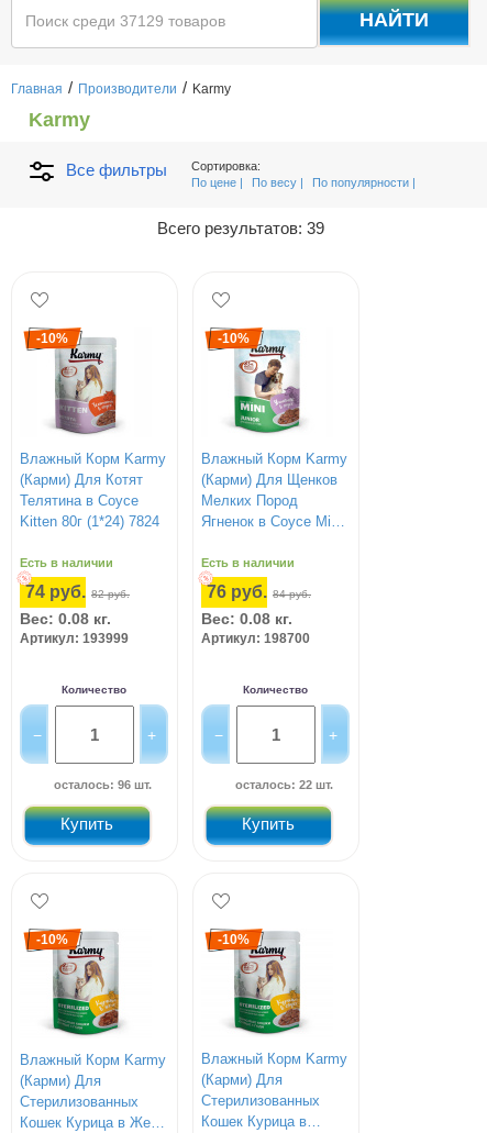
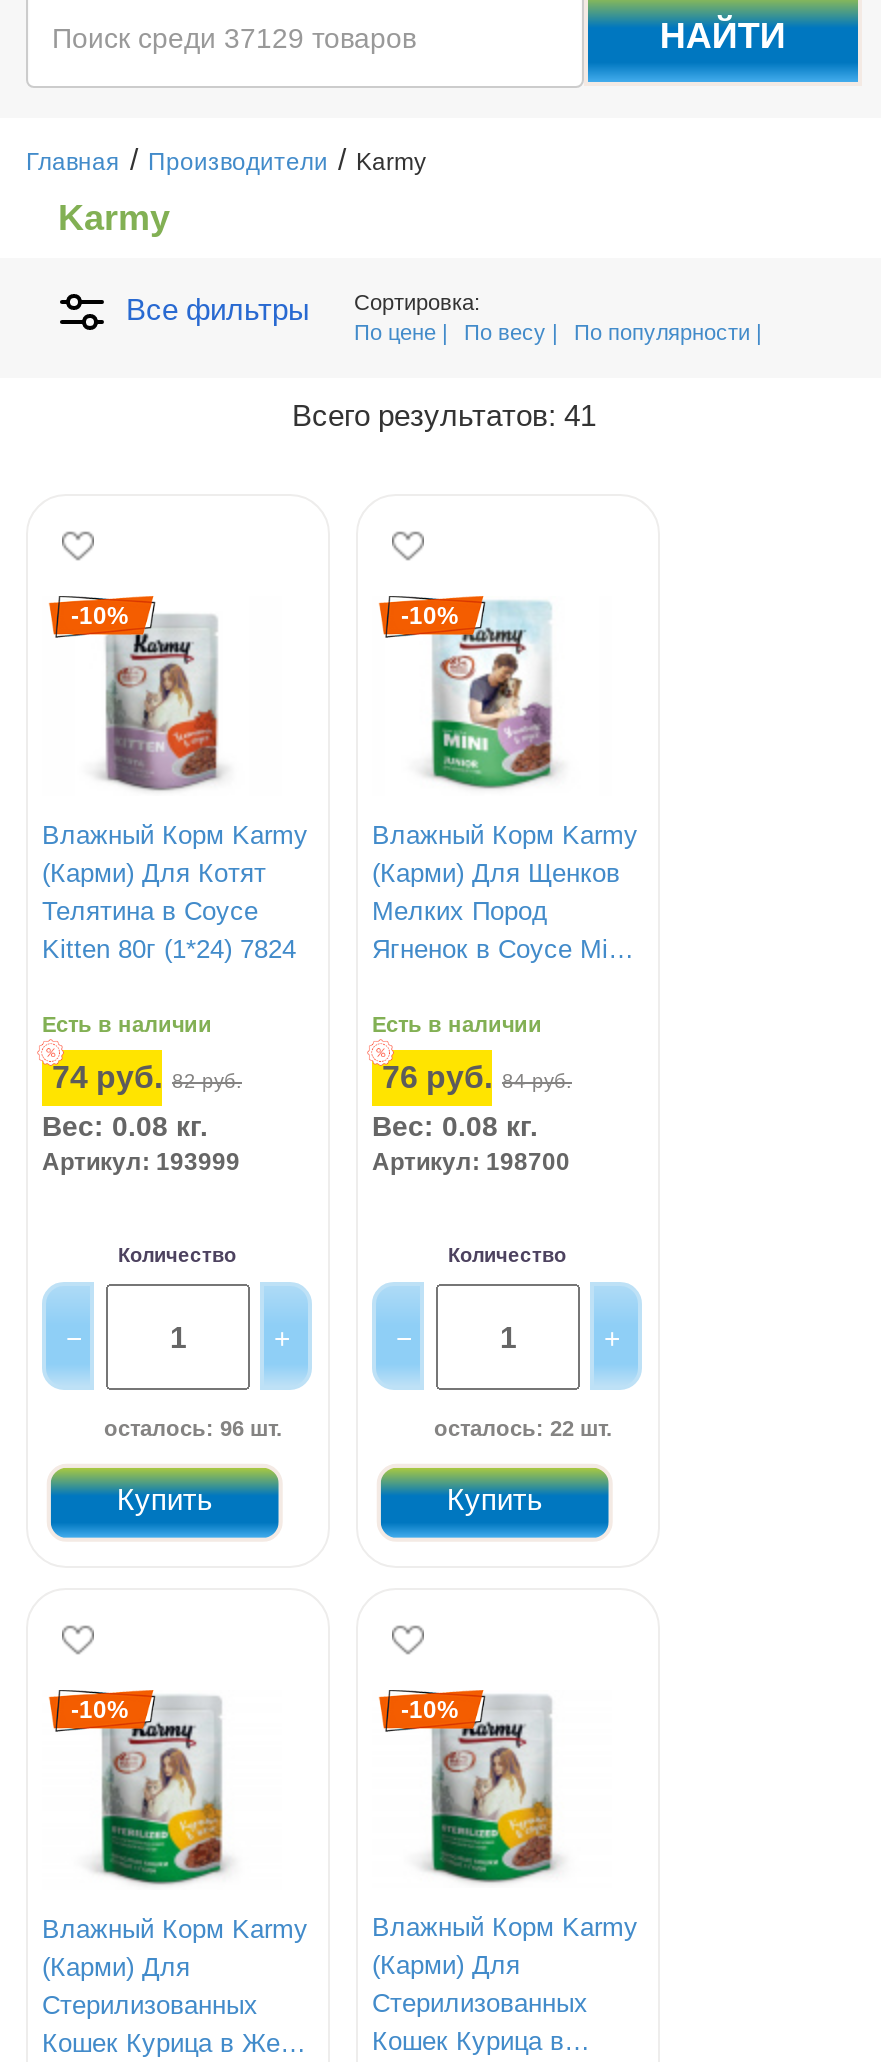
- Всего результатов: 39
+ Всего результатов: 41
